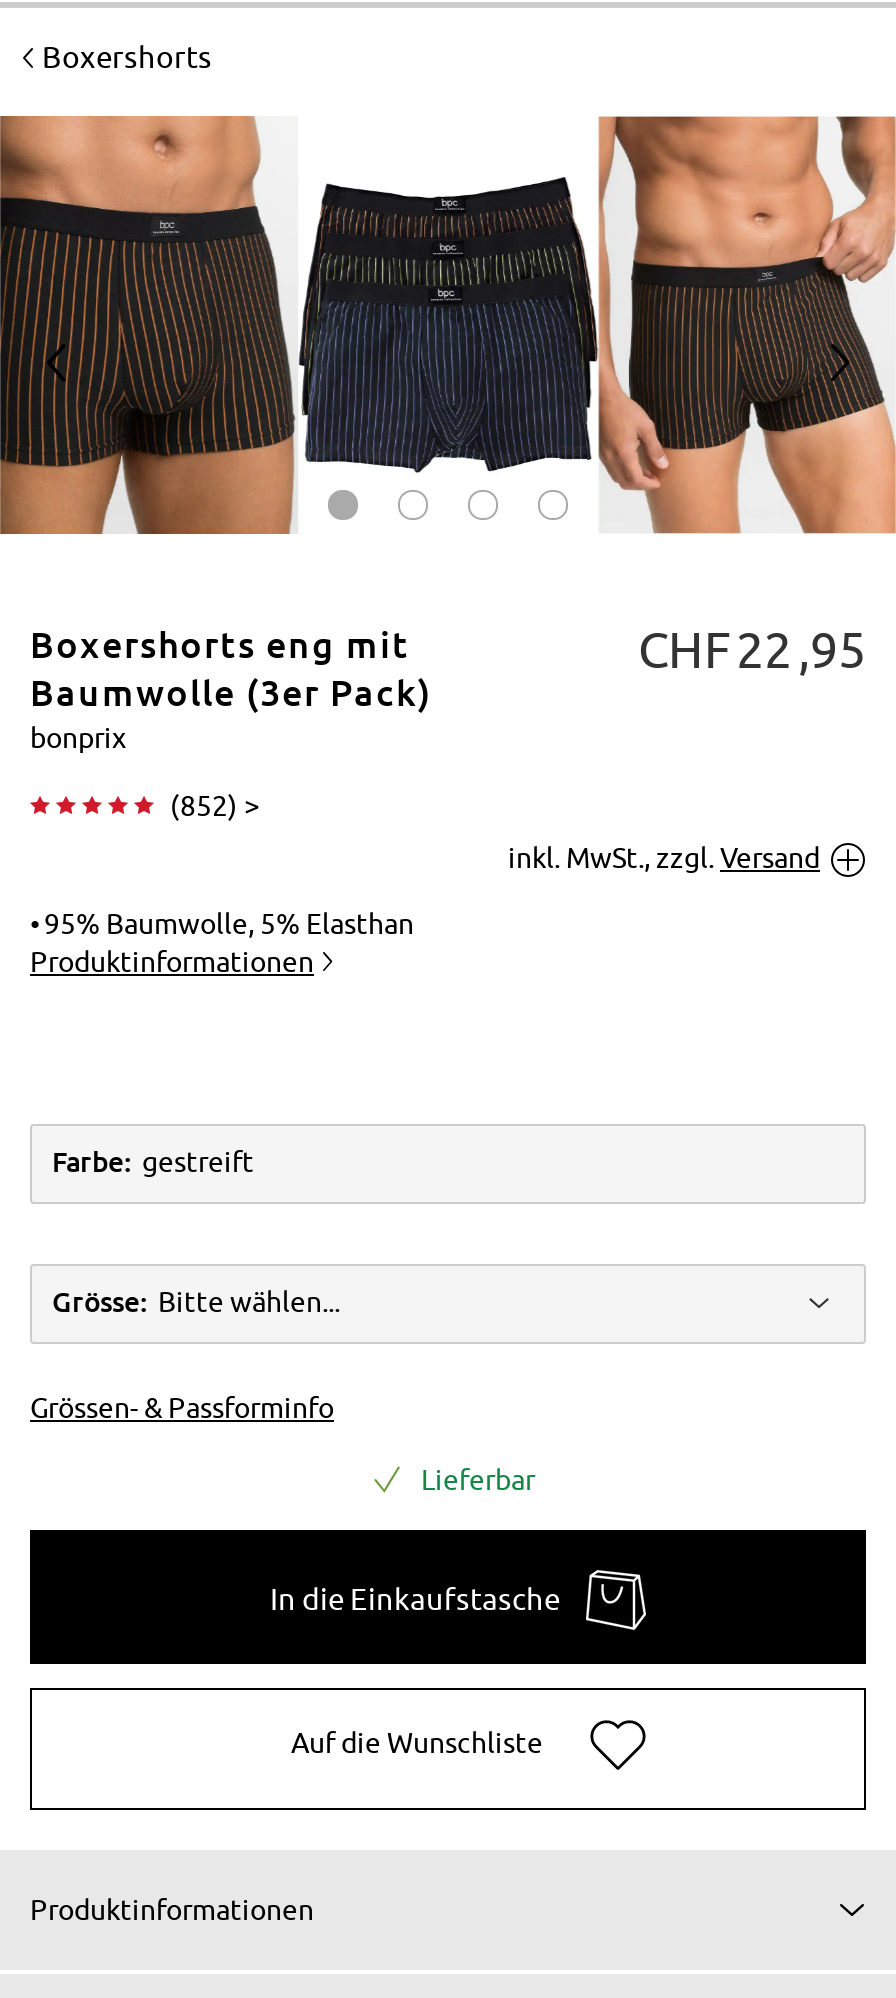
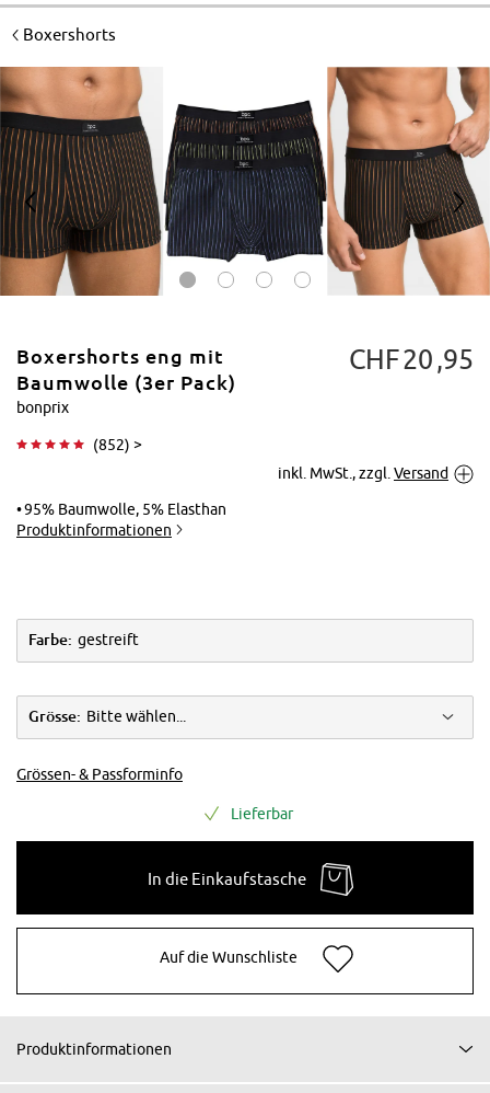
- CHF 22 95
+ CHF 20 95
